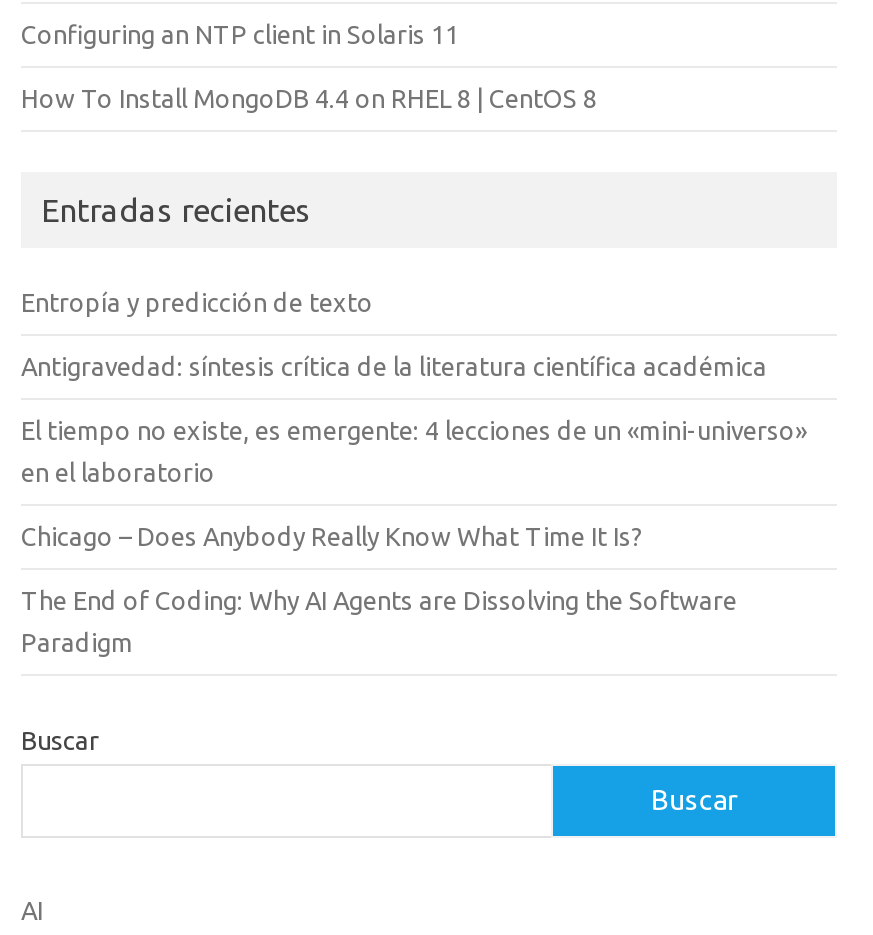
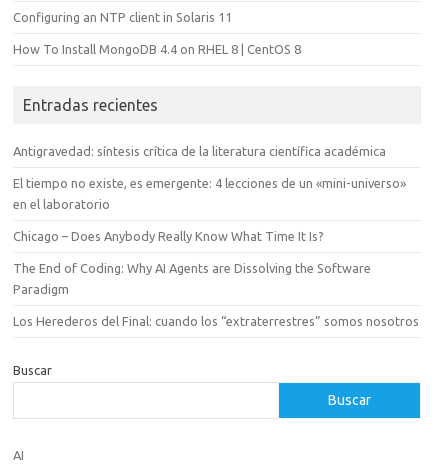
- Entropía y predicción de texto

moved up: Antigravedad: síntesis crítica de la literatura científica académica | El tiempo no existe, es emergente: 4 lecciones de un «mini-universo» | en el laboratorio | Chicago – Does Anybody Really Know What Time It Is? | The End of Coding: Why AI Agents are Dissolving the Software | Paradigm

+ Los Herederos del Final: cuando los “extraterrestres” somos nosotros
